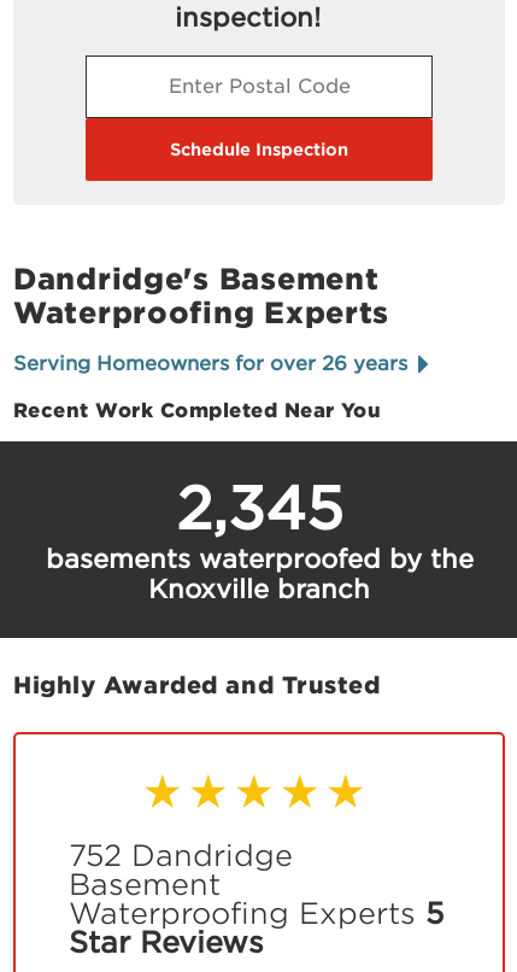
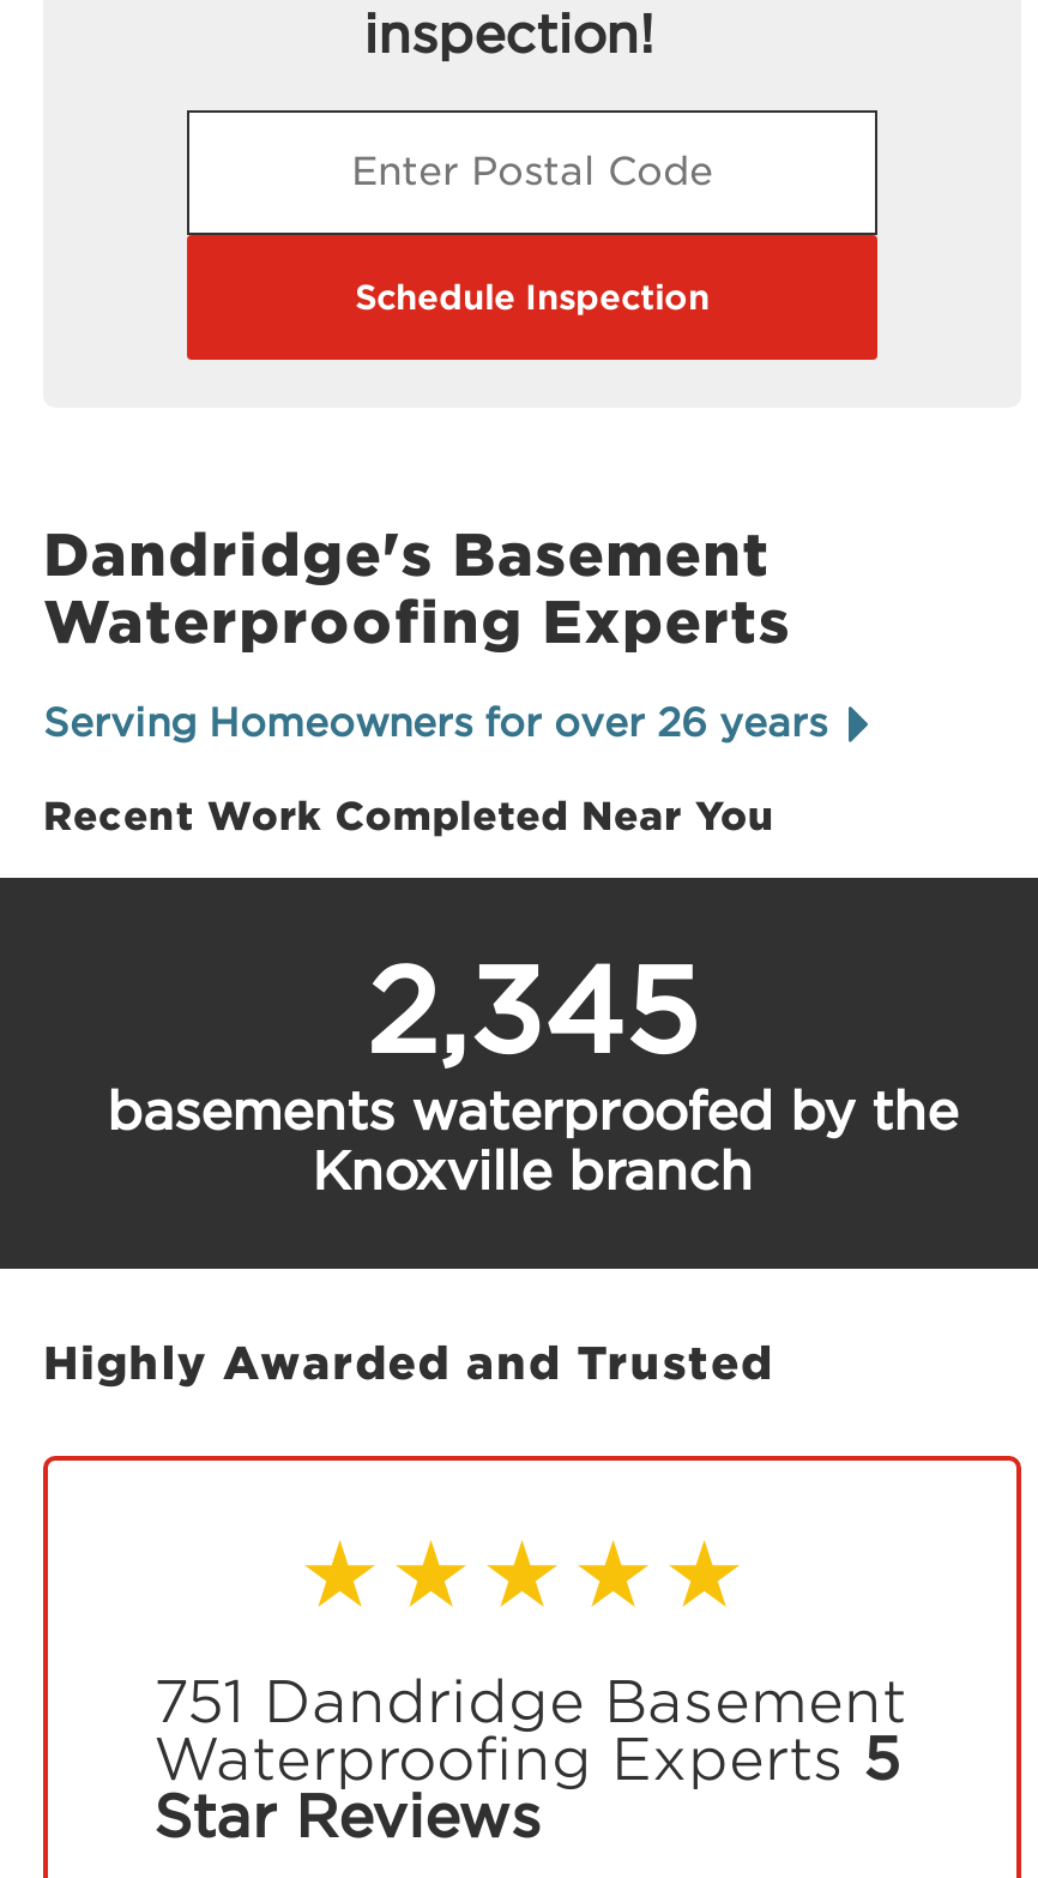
- 752 Dandridge
- Basement
+ 751 Dandridge Basement
